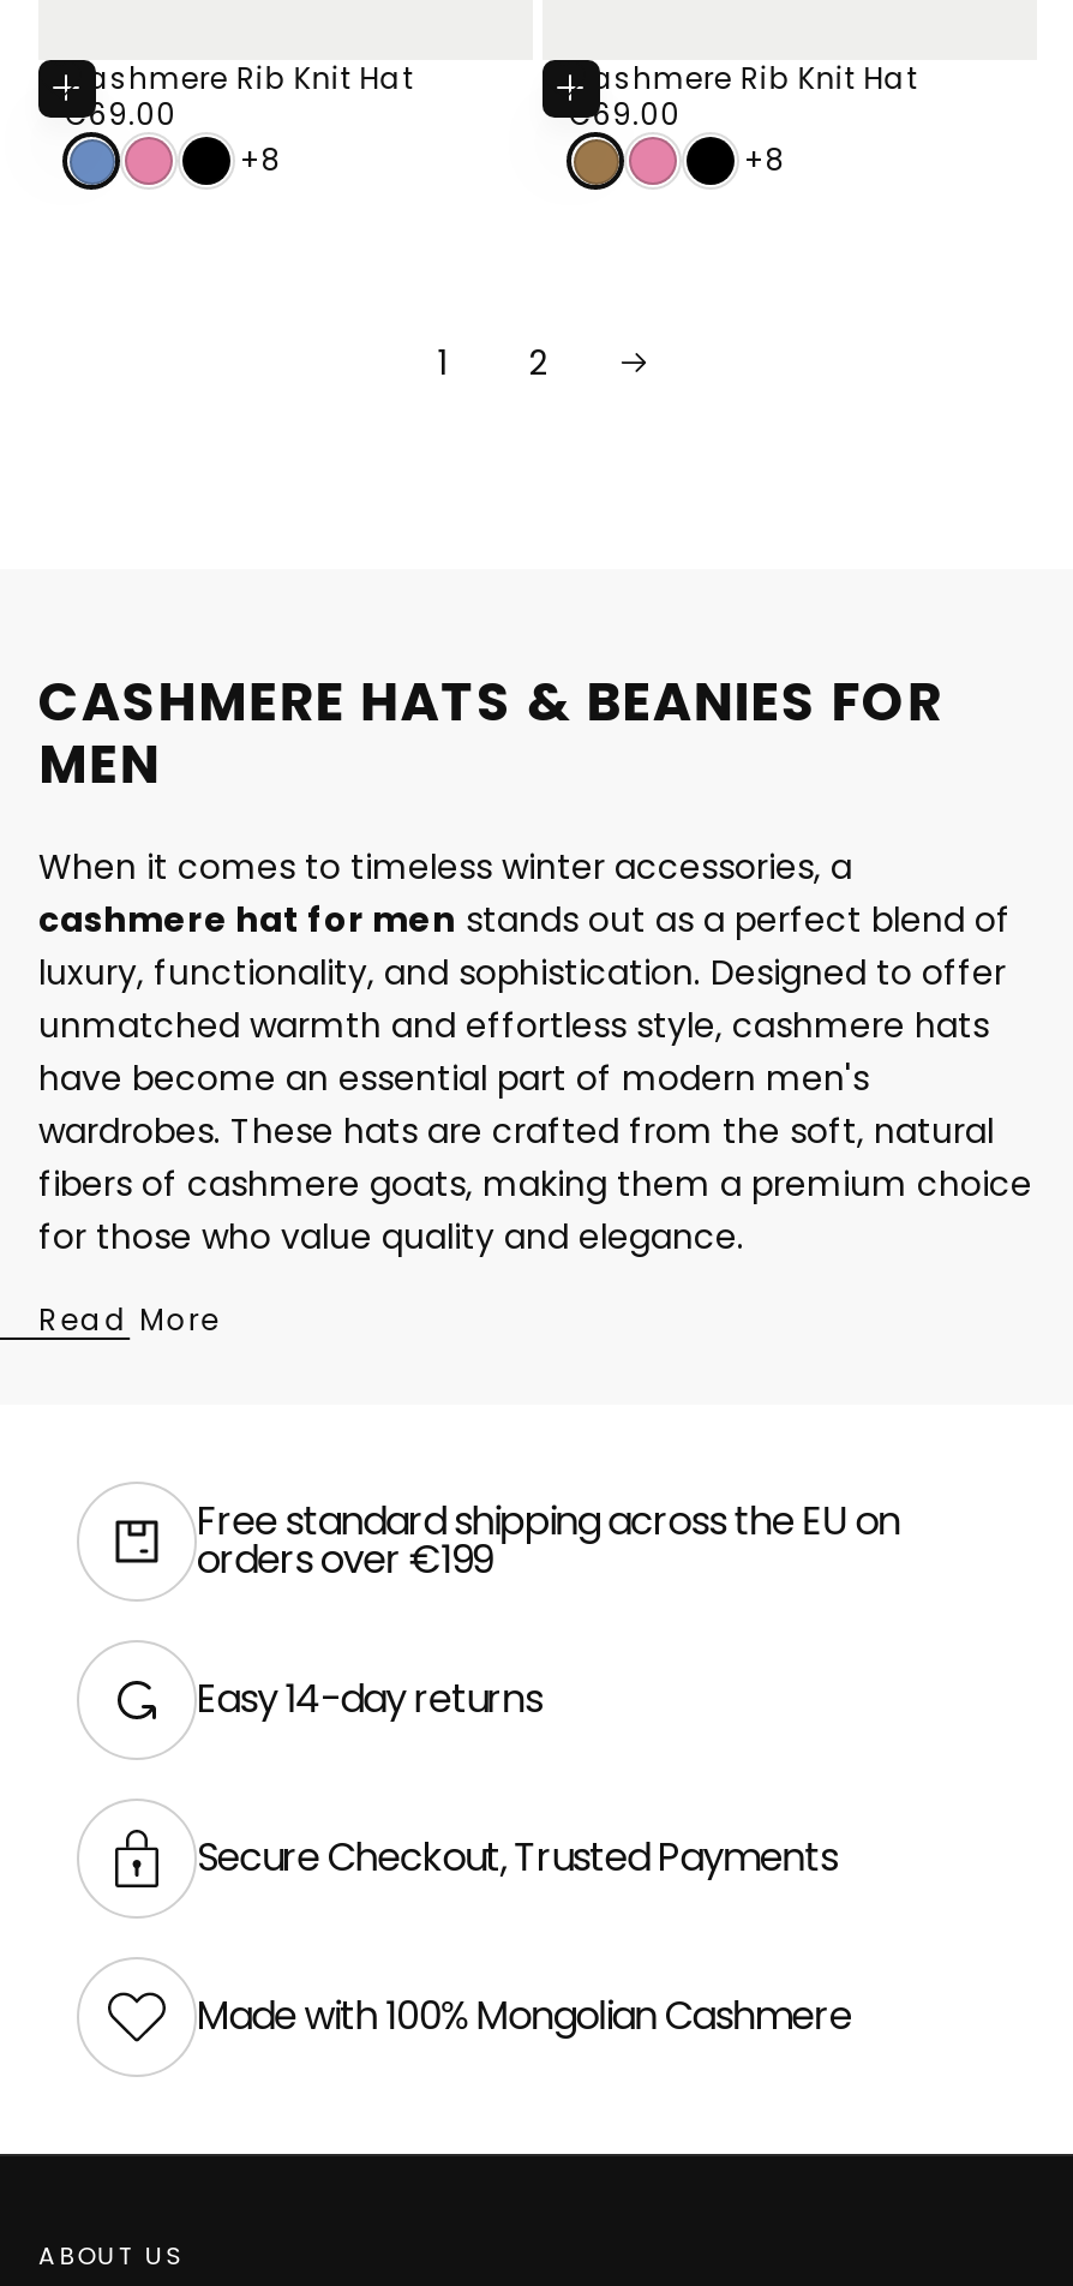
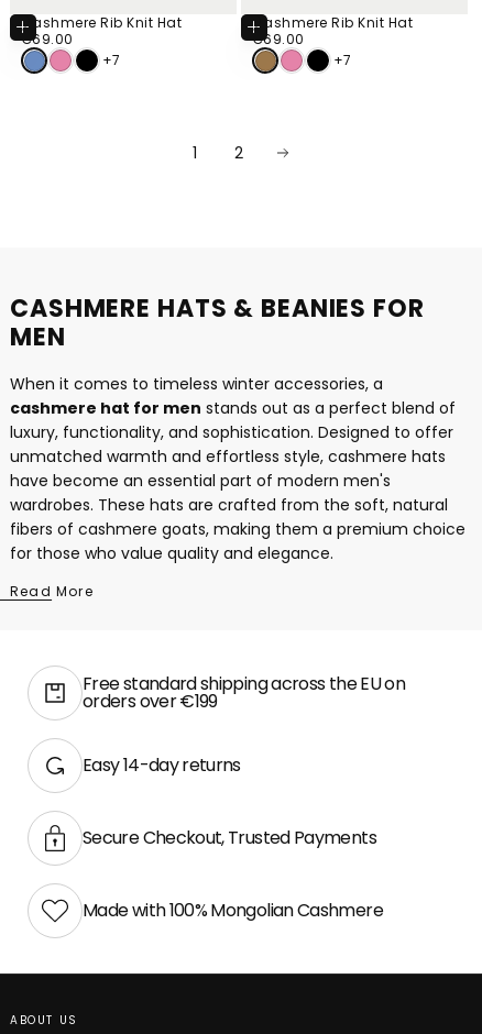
- +8
+ +7

- +8
+ +7
